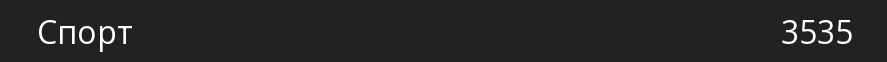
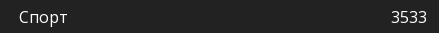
- 3535
+ 3533
